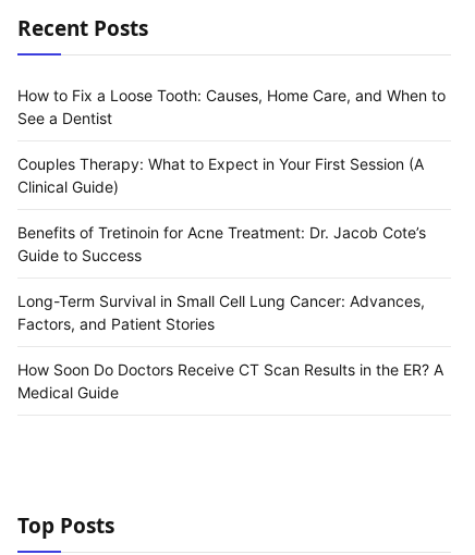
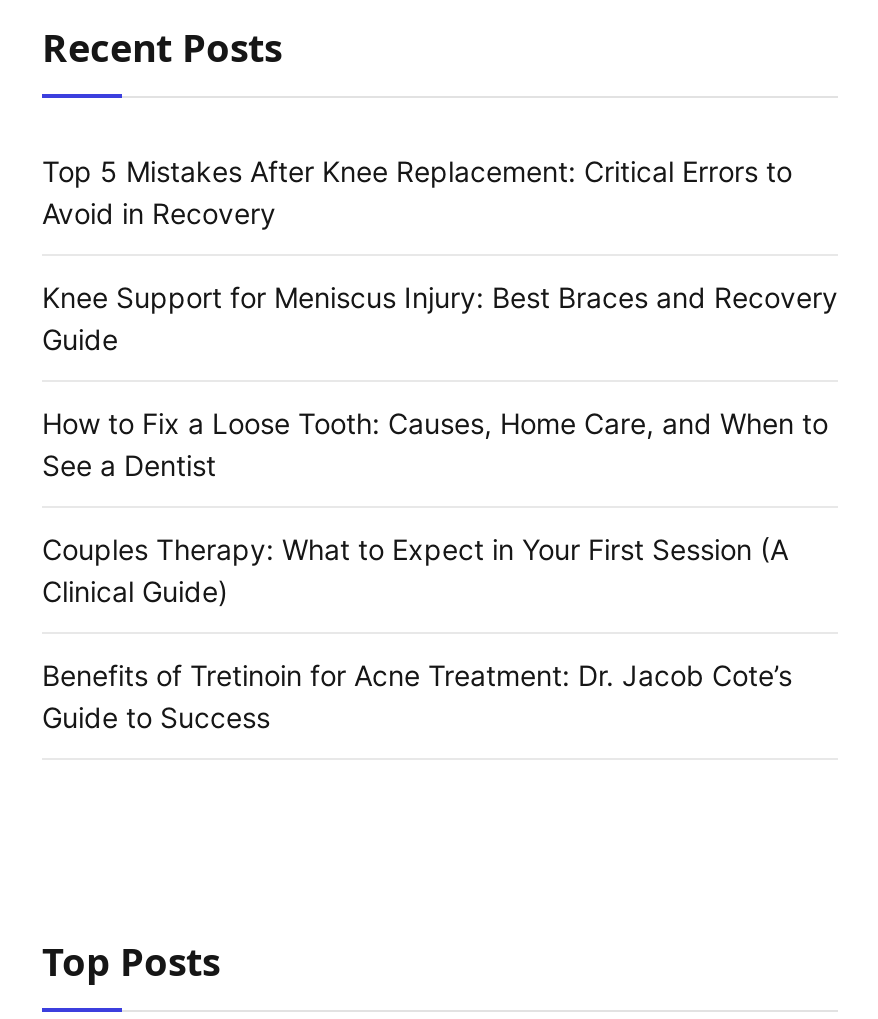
+ Top 5 Mistakes After Knee Replacement: Critical Errors to
+ Avoid in Recovery
+ Knee Support for Meniscus Injury: Best Braces and Recovery
+ Guide

moved down: How to Fix a Loose Tooth: Causes, Home Care, and When to | See a Dentist | Couples Therapy: What to Expect in Your First Session (A | Clinical Guide) | Benefits of Tretinoin for Acne Treatment: Dr. Jacob Cote’s | Guide to Success

- Long-Term Survival in Small Cell Lung Cancer: Advances,
- Factors, and Patient Stories
- How Soon Do Doctors Receive CT Scan Results in the ER? A
- Medical Guide
